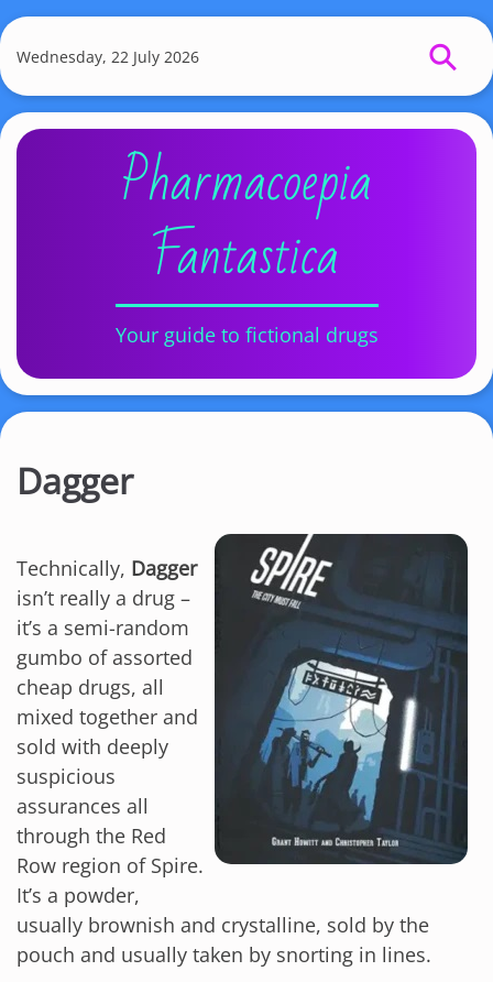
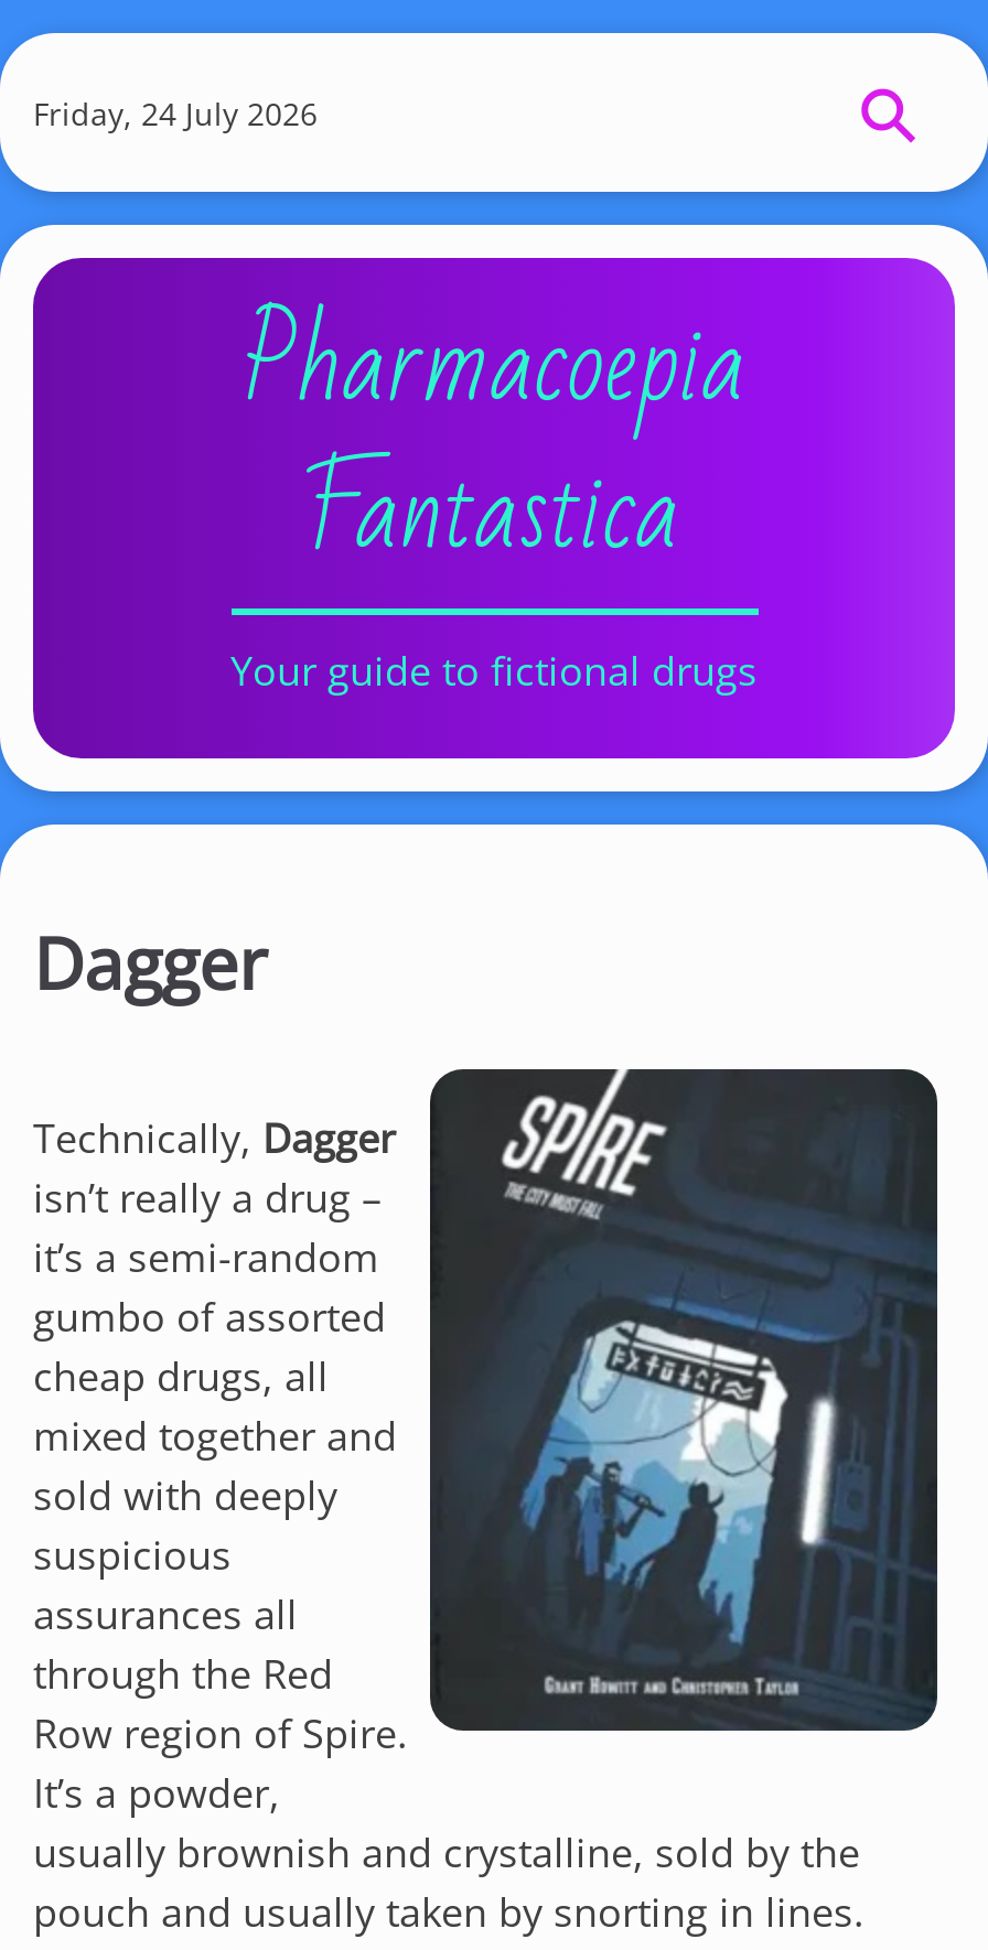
- Wednesday, 22 July 2026
+ Friday, 24 July 2026
